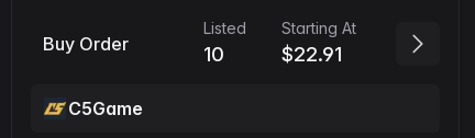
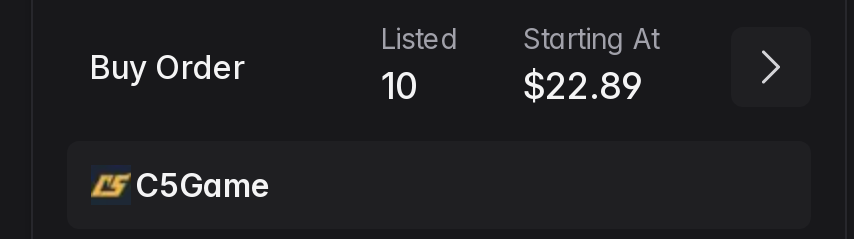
- $22.91
+ $22.89
